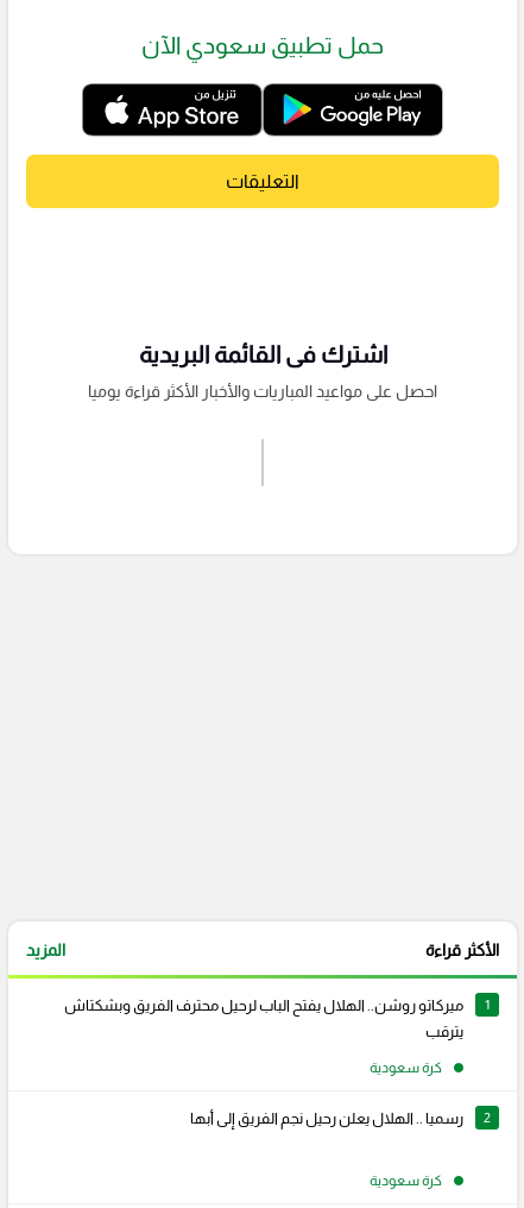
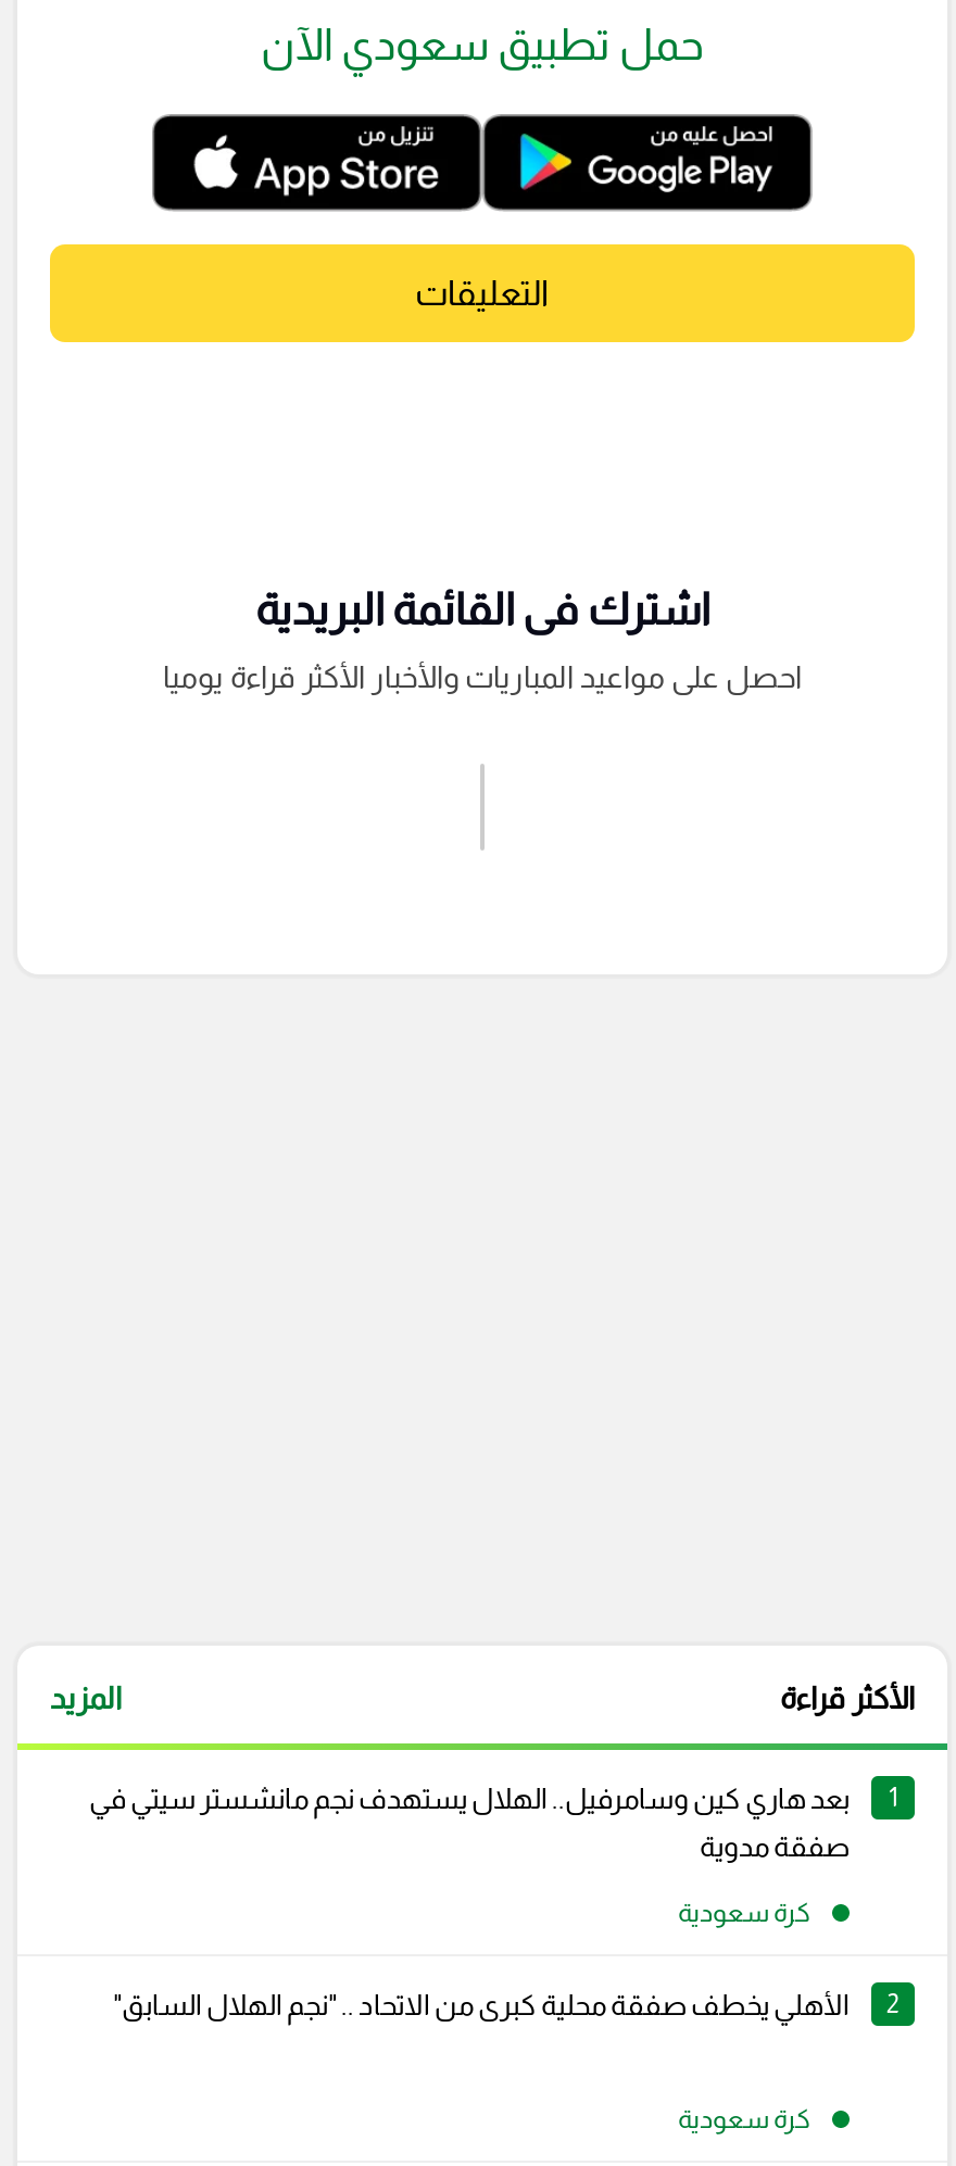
- ميركاتو روشن.. الهلال يفتح الباب لرحيل محترف الفريق وبشكتاش
+ بعد هاري كين وسامرفيل.. الهلال يستهدف نجم مانشستر سيتي في

- يترقب
+ صفقة مدوية

- رسميا .. الهلال يعلن رحيل نجم الفريق إلى أبها
+ الأهلي يخطف صفقة محلية كبرى من الاتحاد .. "نجم الهلال السابق"
